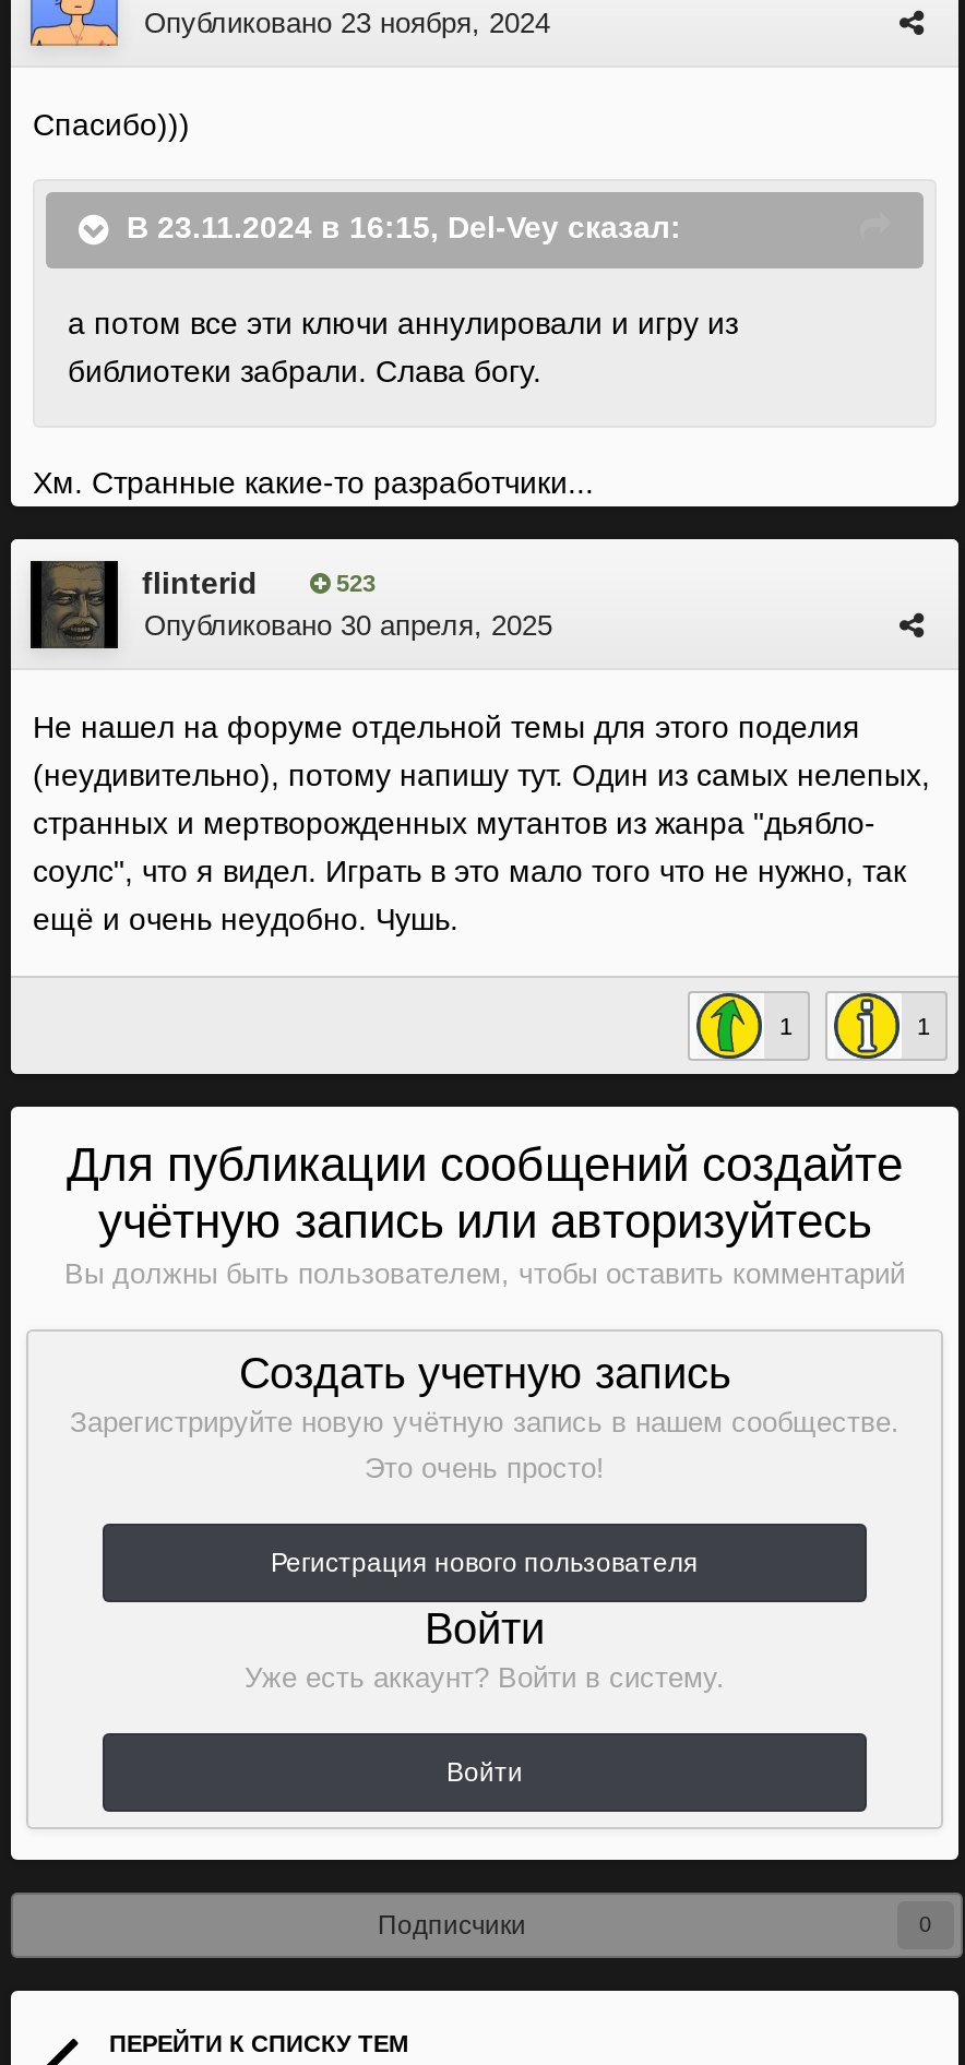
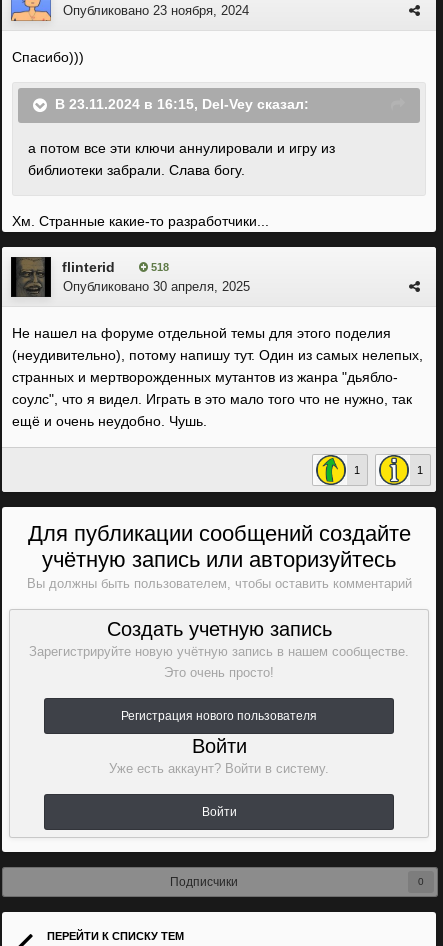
- 523
+ 518
